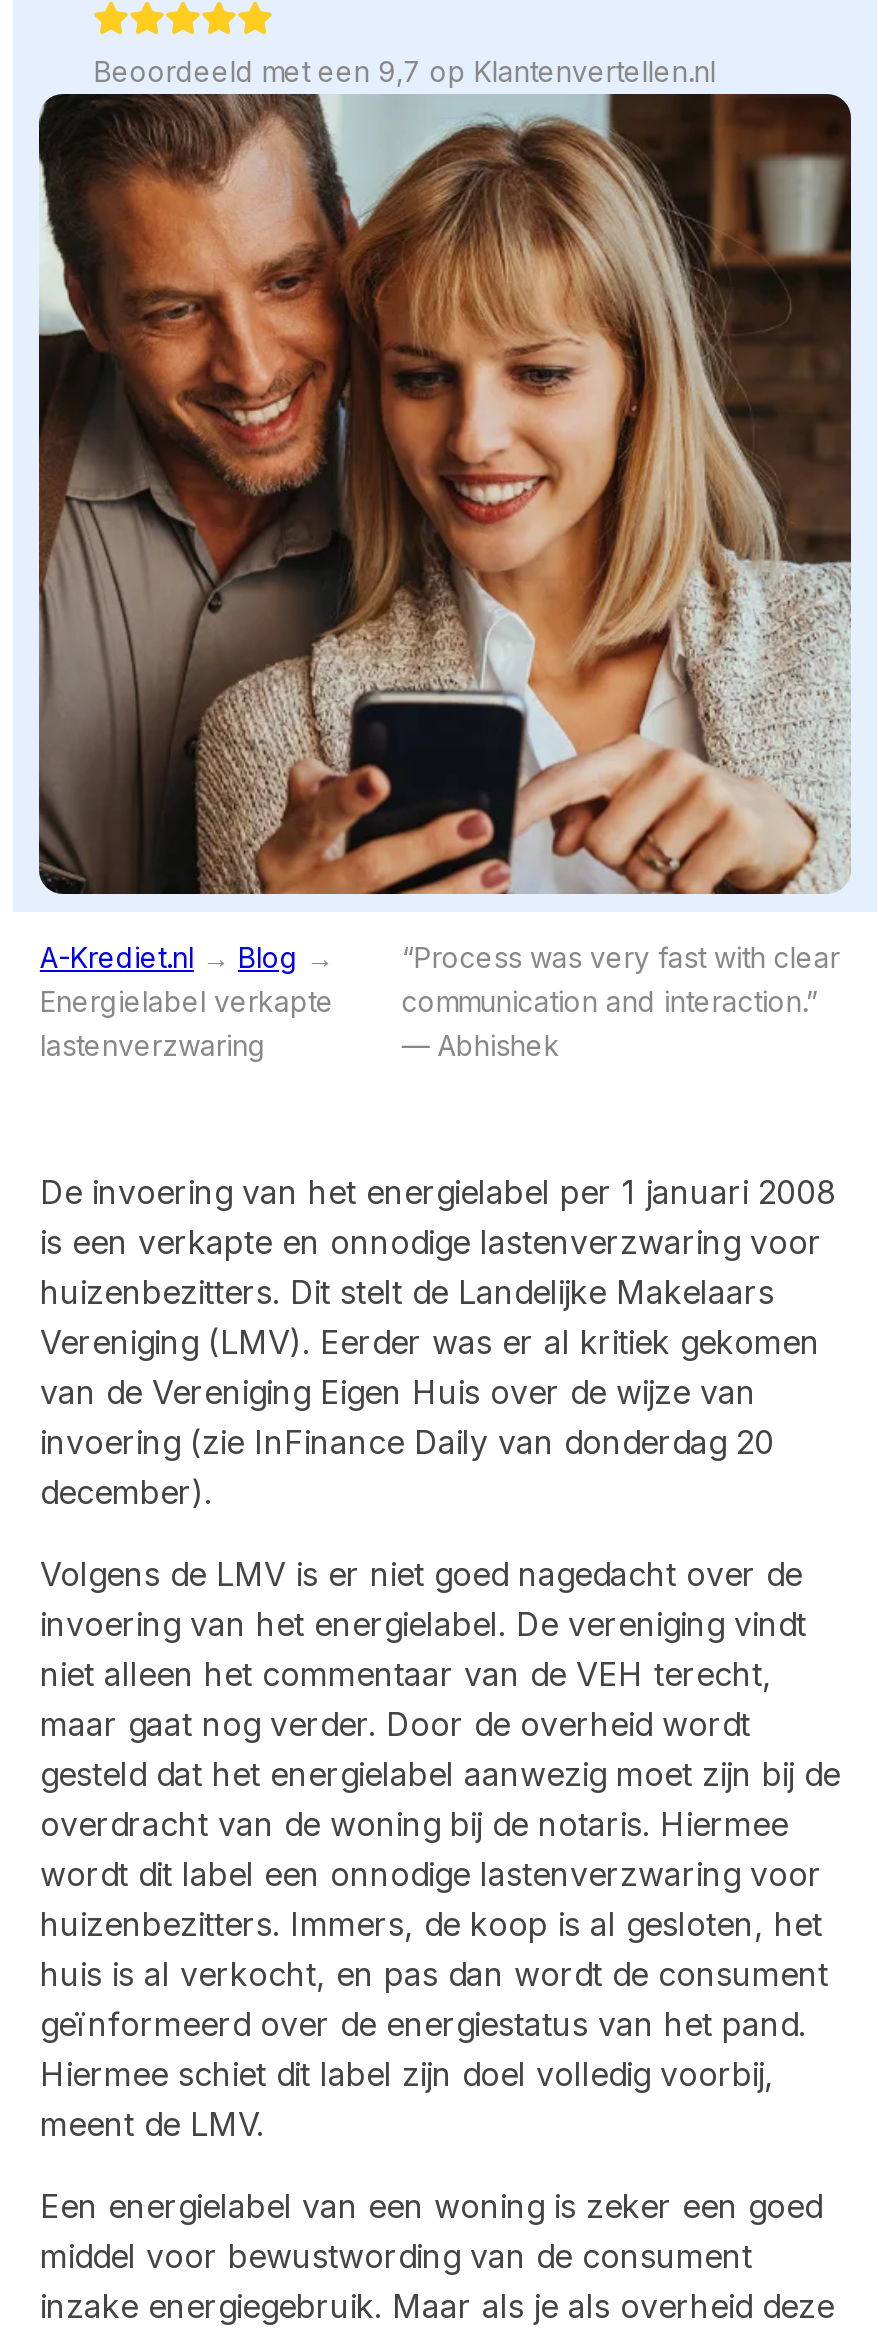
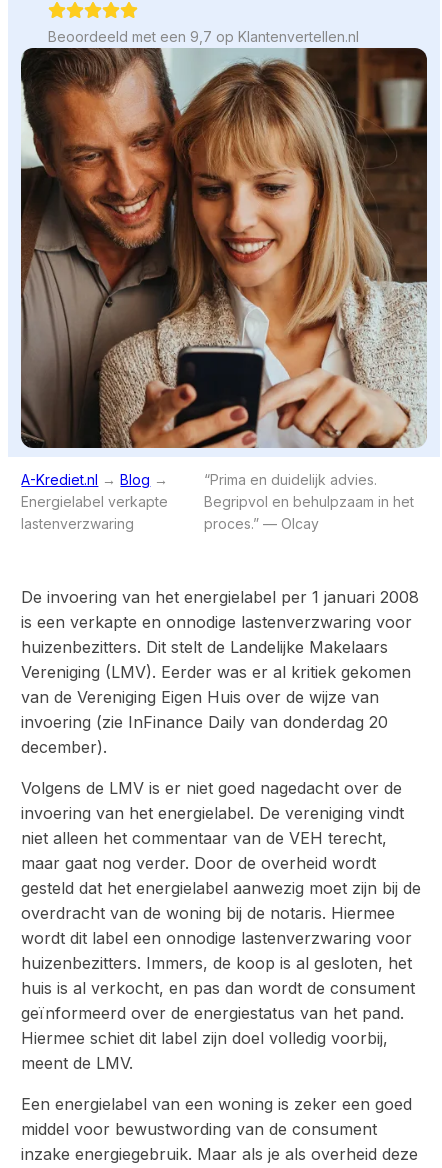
- “Process was very fast with clear
- communication and interaction.”
- — Abhishek
+ “Prima en duidelijk advies.
+ Begripvol en behulpzaam in het
+ proces.” — Olcay
